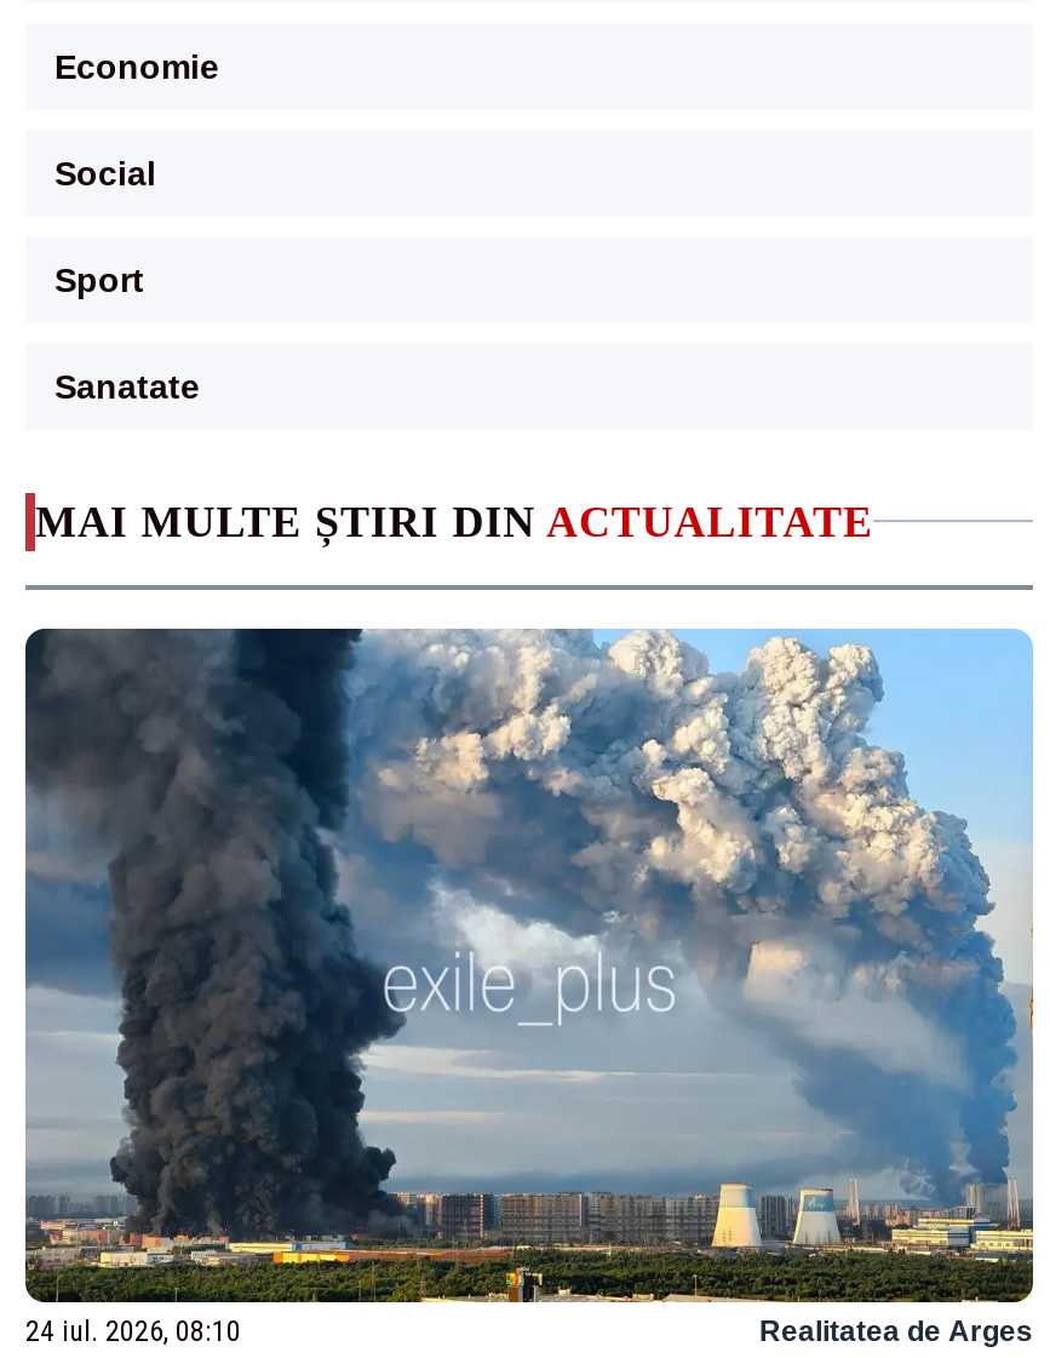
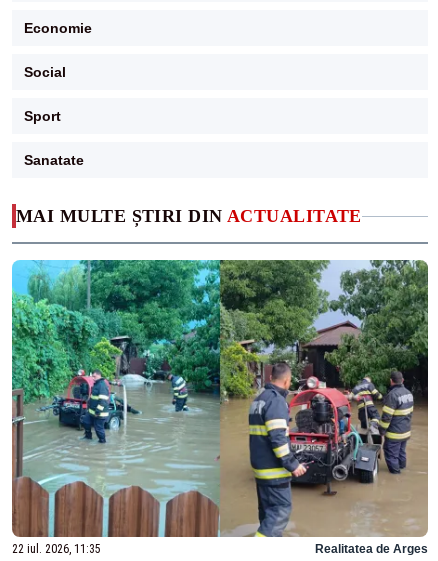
- [image]
- 24 iul. 2026, 08:10
+ [image]
+ 22 iul. 2026, 11:35
